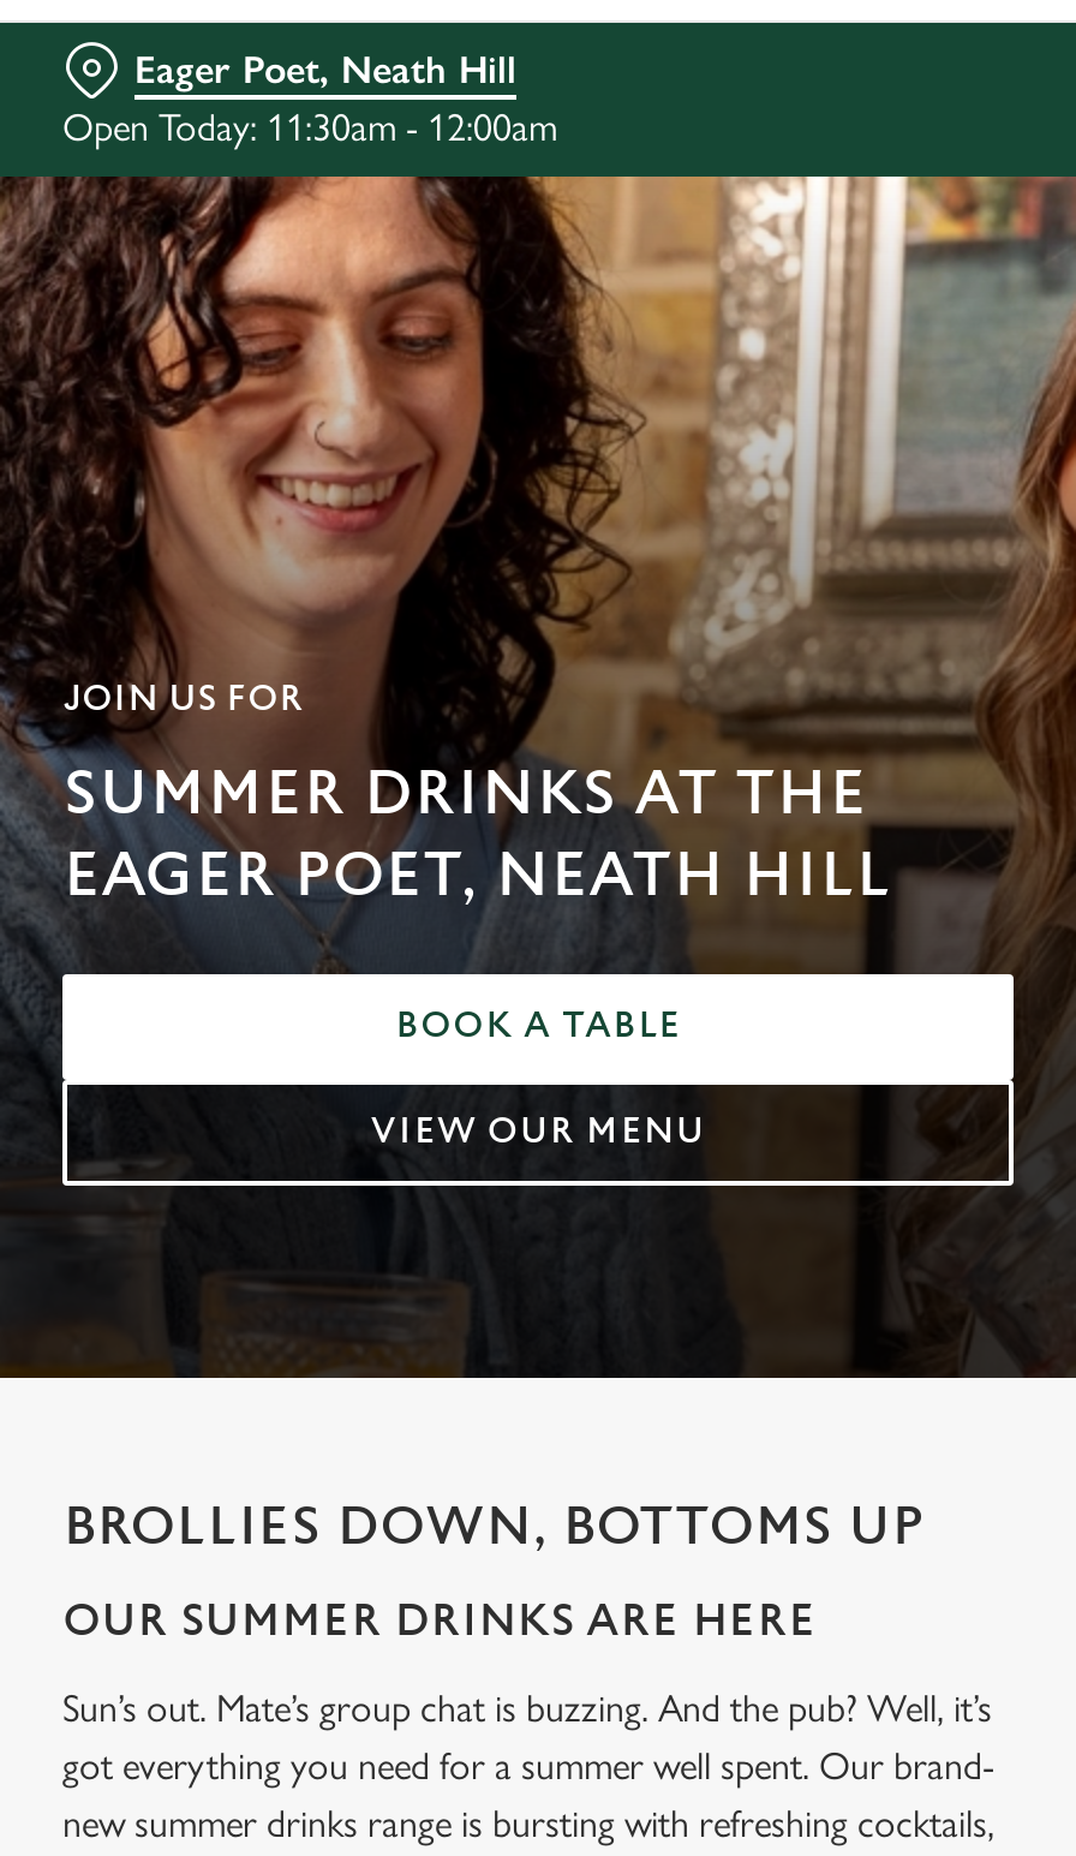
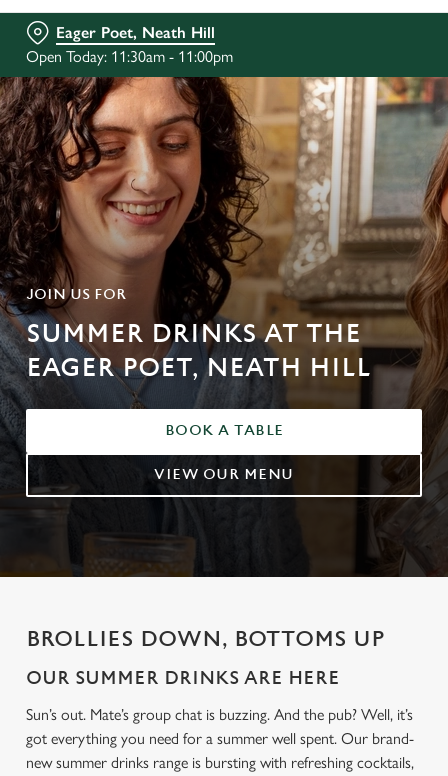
- Open Today: 11:30am - 12:00am
+ Open Today: 11:30am - 11:00pm
